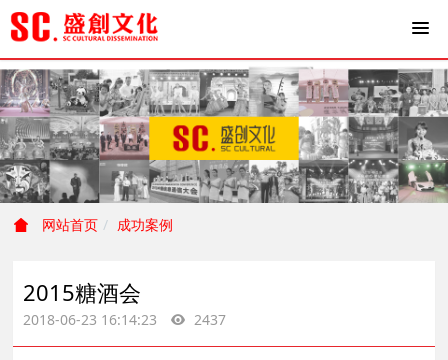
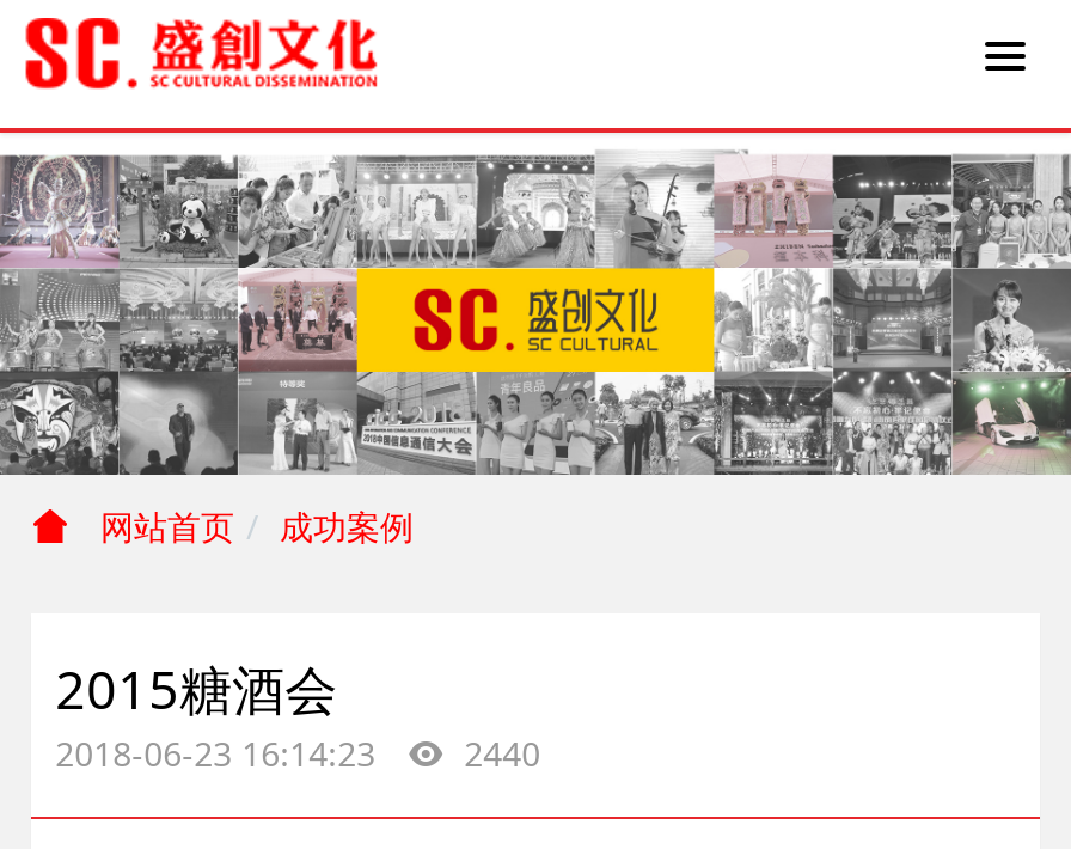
- 2018-06-23 16:14:23 2437
+ 2018-06-23 16:14:23 2440
